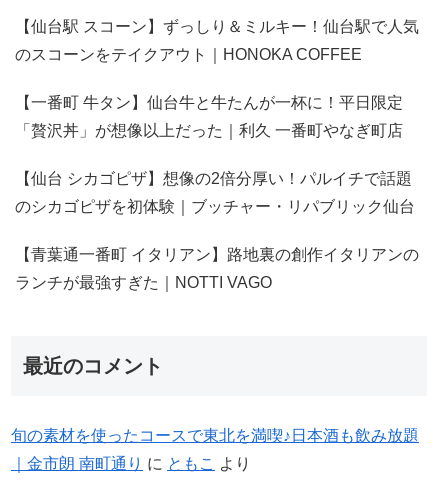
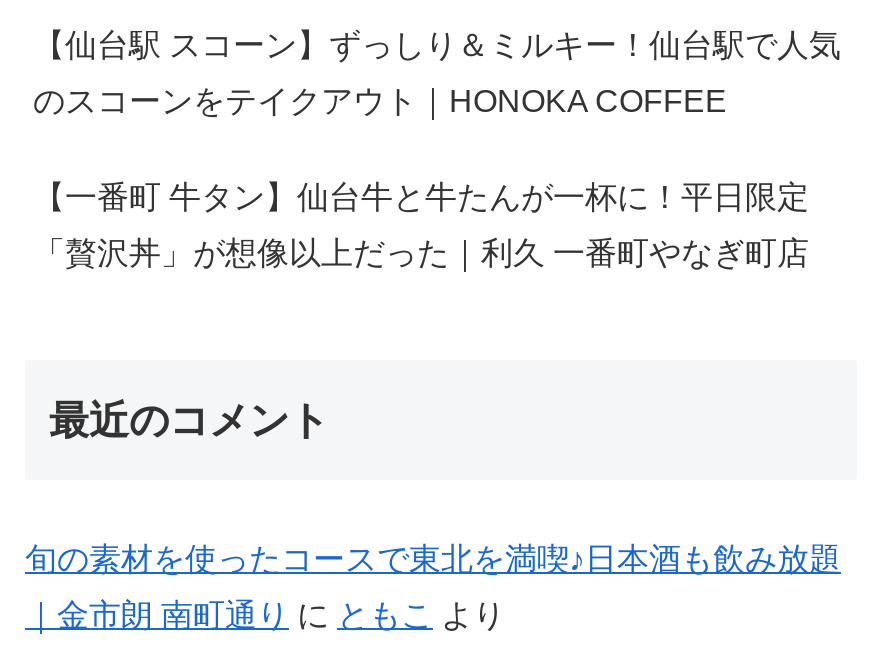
- 【仙台 シカゴピザ】想像の2倍分厚い！パルイチで話題
- のシカゴピザを初体験｜ブッチャー・リパブリック仙台
- 【青葉通一番町 イタリアン】路地裏の創作イタリアンの
- ランチが最強すぎた｜NOTTI VAGO
